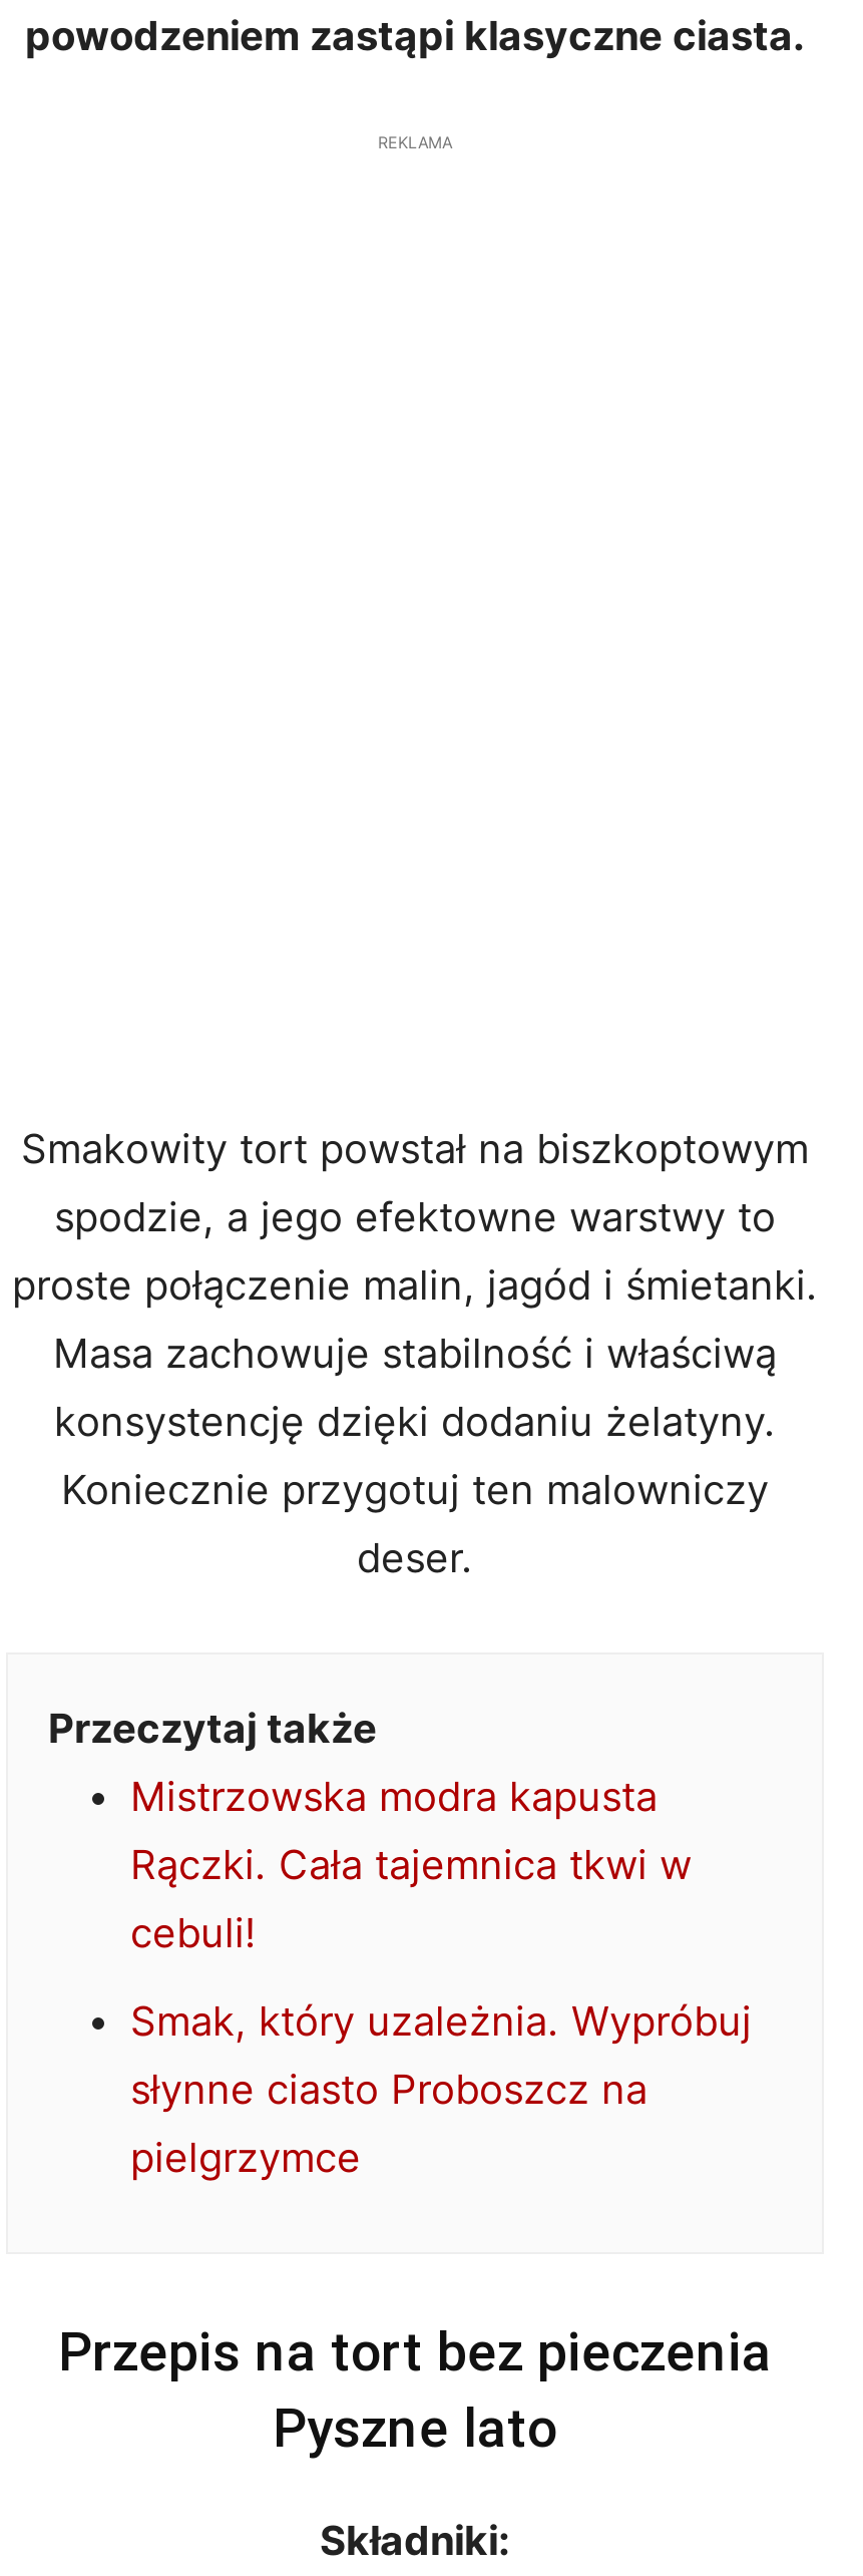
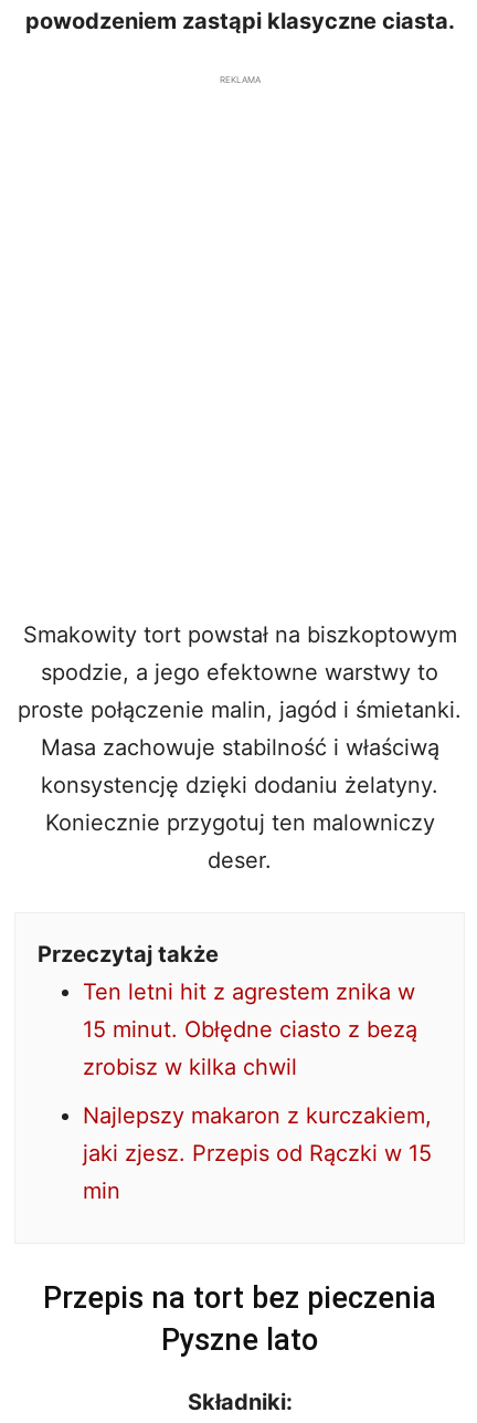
- Mistrzowska modra kapusta
- Rączki. Cała tajemnica tkwi w
- cebuli!
+ Ten letni hit z agrestem znika w
+ 15 minut. Obłędne ciasto z bezą
+ zrobisz w kilka chwil

- Smak, który uzależnia. Wypróbuj
- słynne ciasto Proboszcz na
- pielgrzymce
+ Najlepszy makaron z kurczakiem,
+ jaki zjesz. Przepis od Rączki w 15
+ min
